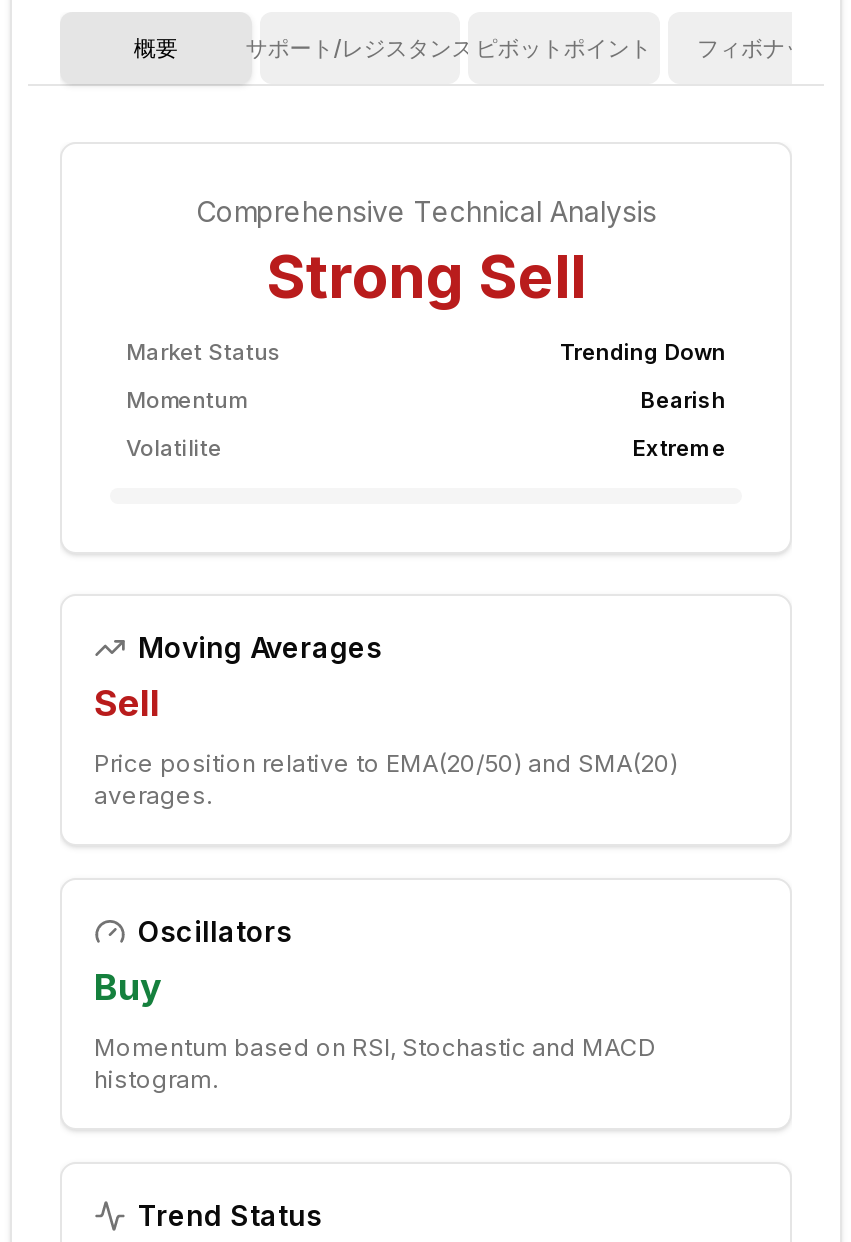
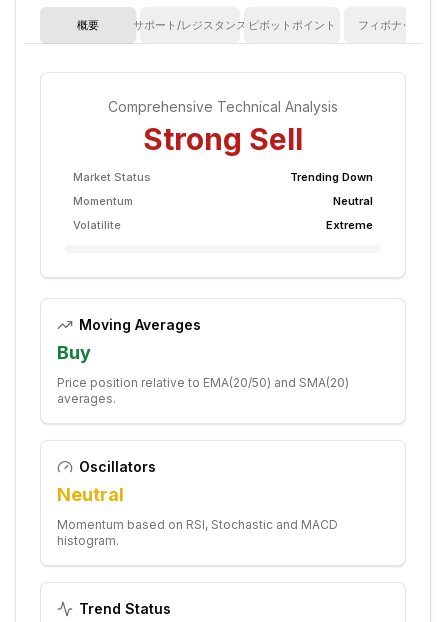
- Bearish
+ Neutral

- Sell

+ Neutral

moved up: Buy
